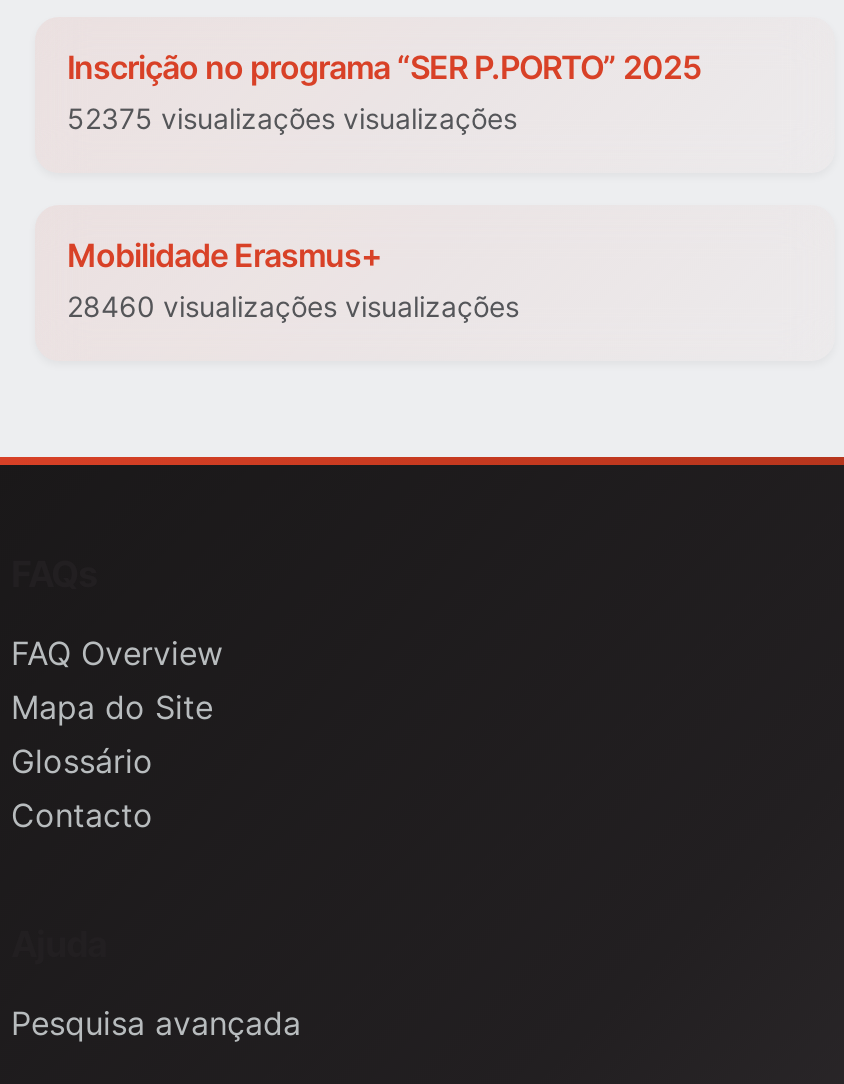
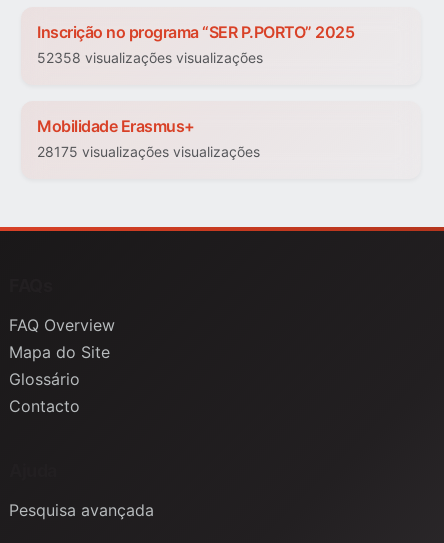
- 52375 visualizações visualizações
+ 52358 visualizações visualizações

- 28460 visualizações visualizações
+ 28175 visualizações visualizações
